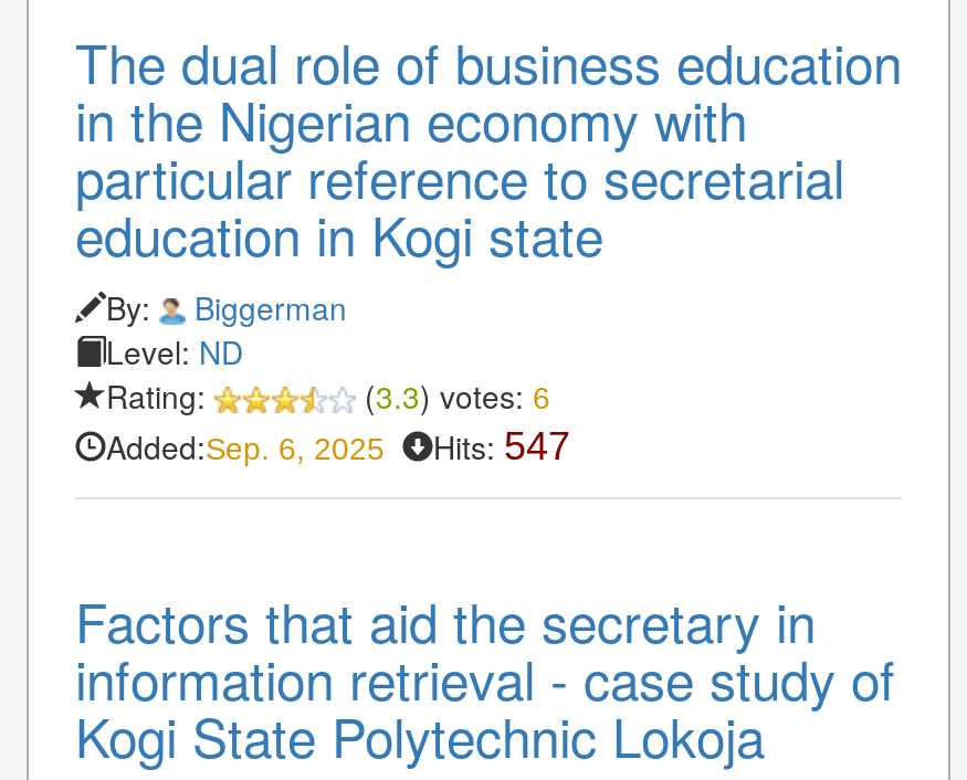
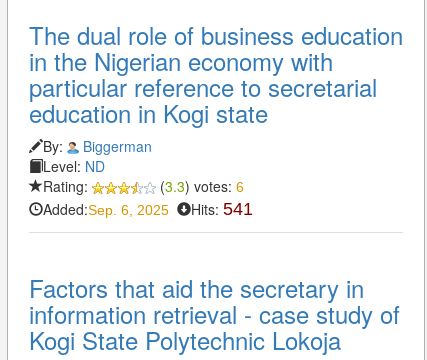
- Added:Sep. 6, 2025 Hits: 547
+ Added:Sep. 6, 2025 Hits: 541
